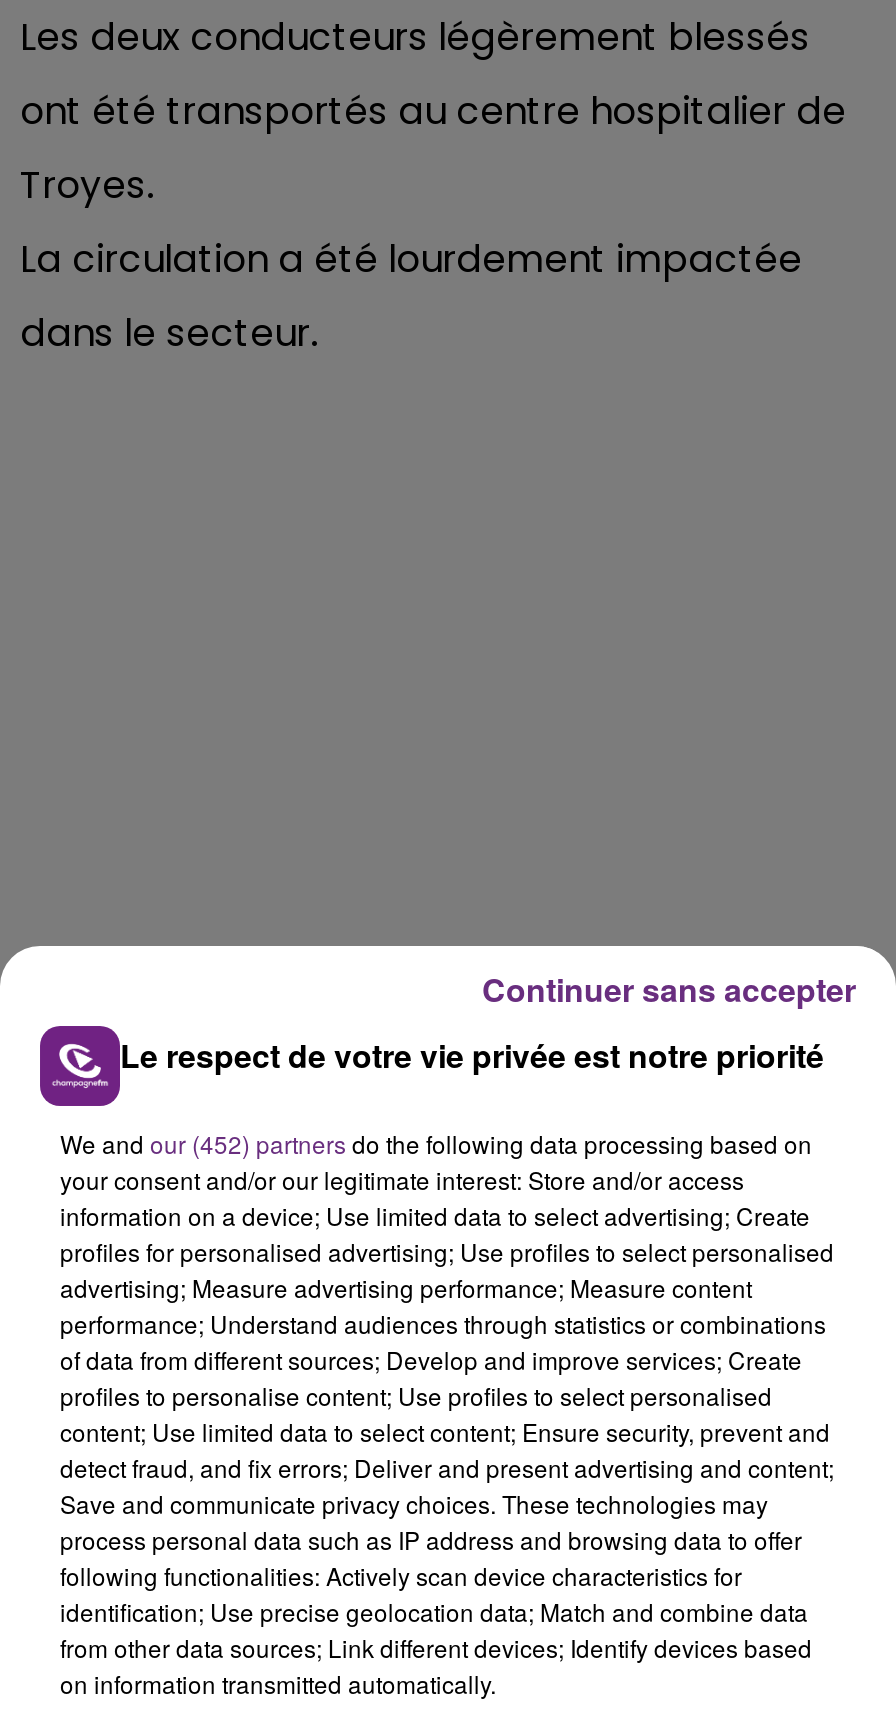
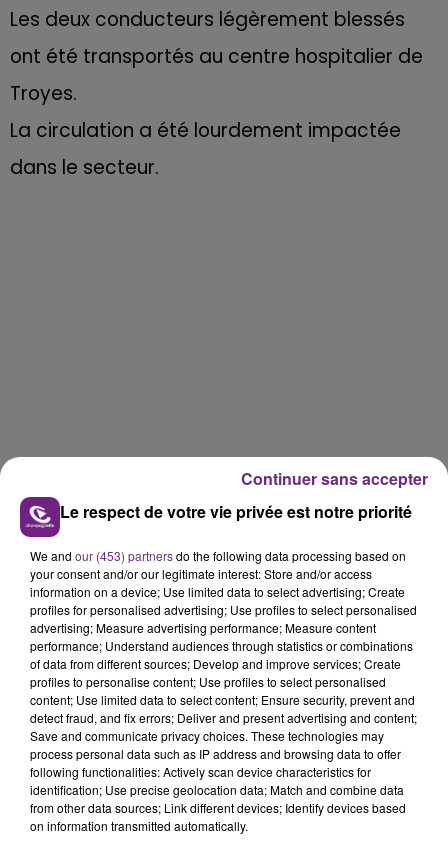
- We and our (452) partners do the following data processing based on
+ We and our (453) partners do the following data processing based on
